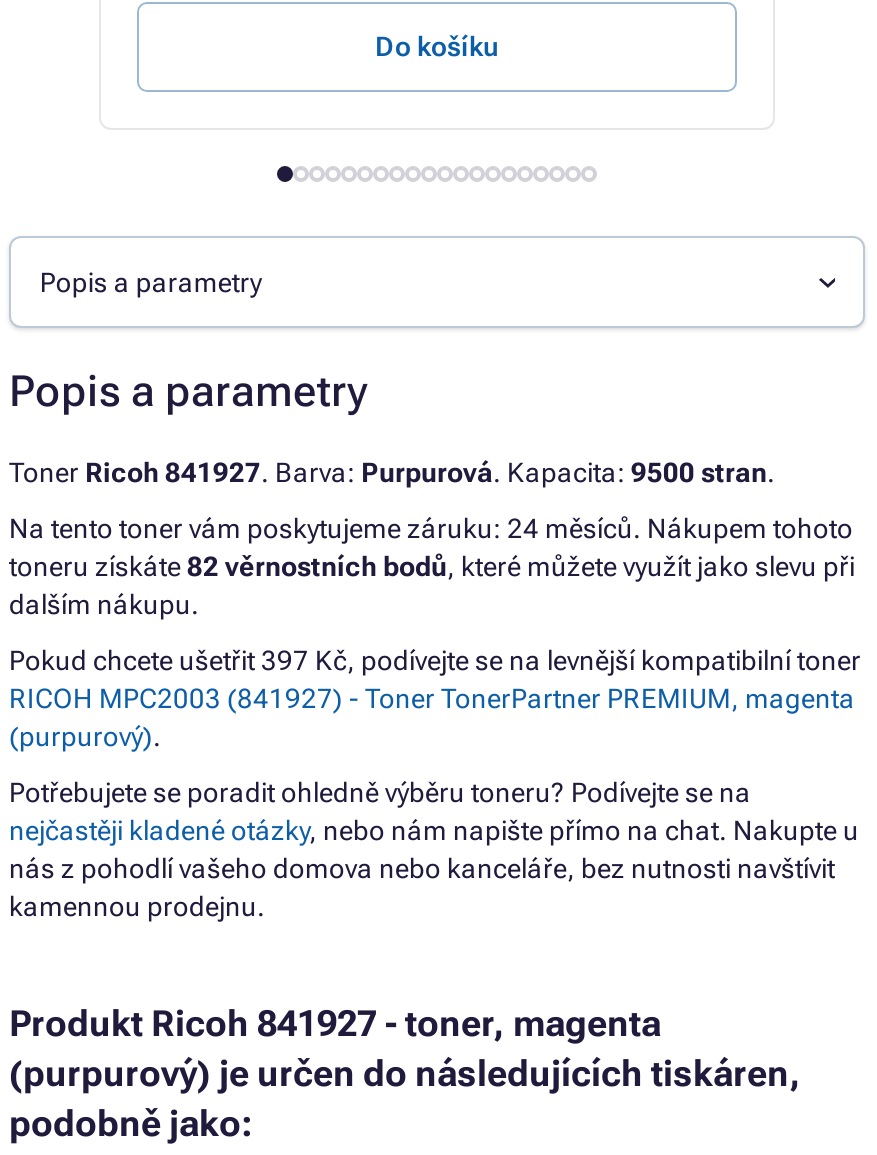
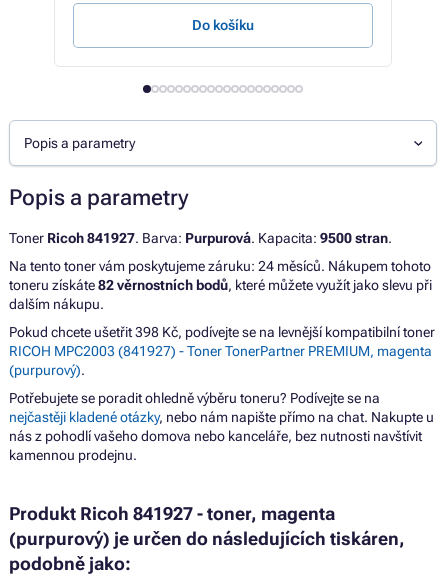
- Pokud chcete ušetřit 397 Kč, podívejte se na levnější kompatibilní toner
+ Pokud chcete ušetřit 398 Kč, podívejte se na levnější kompatibilní toner
